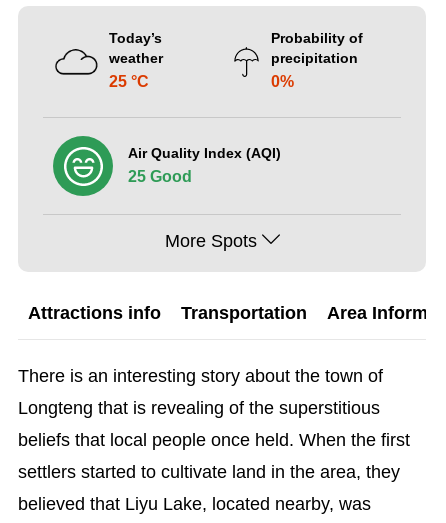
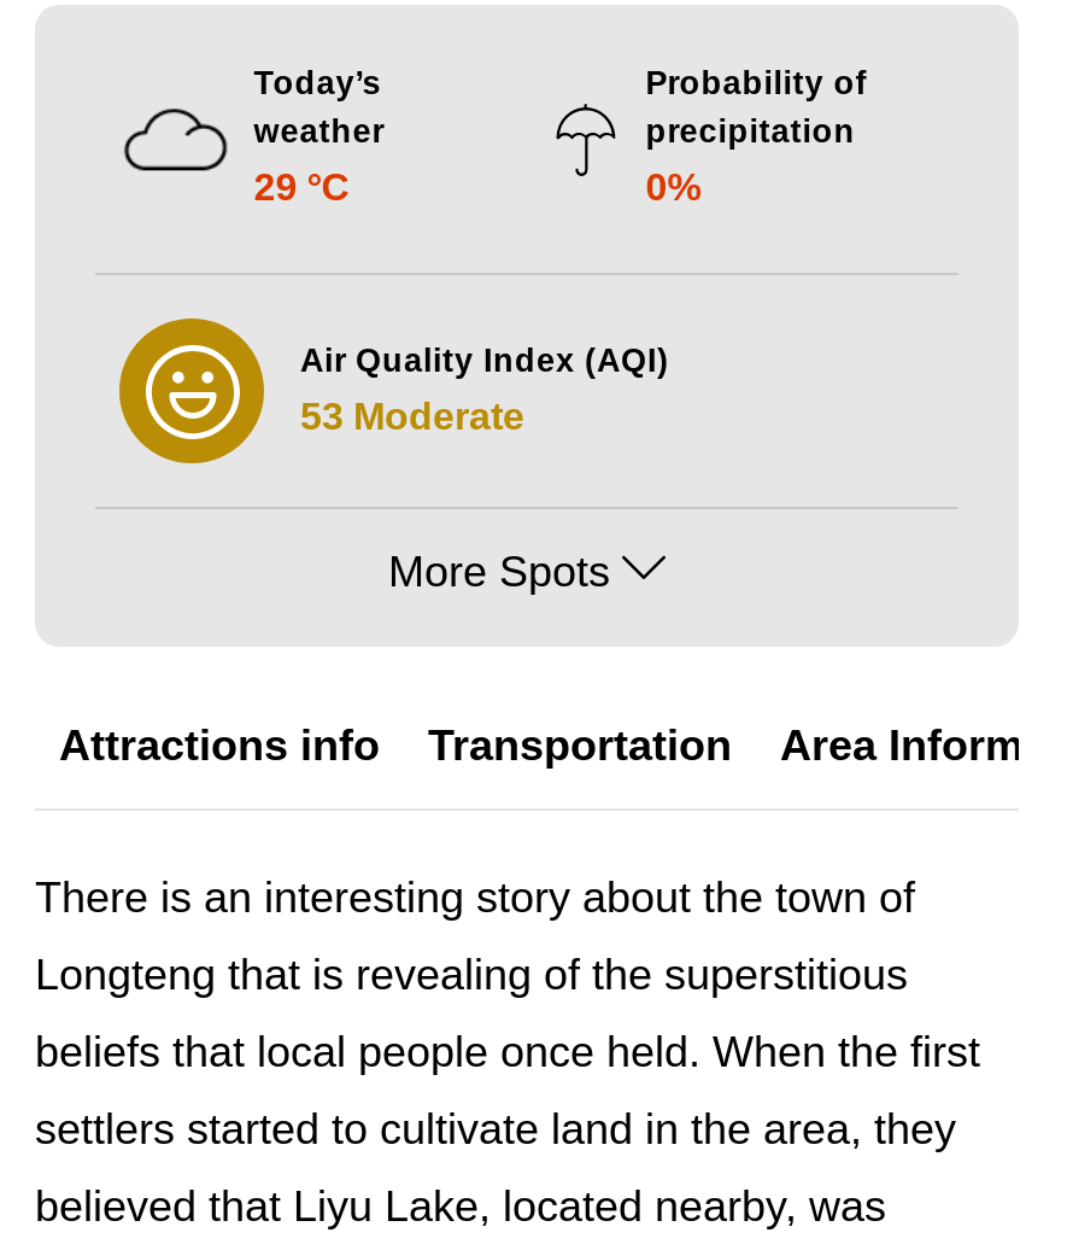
- 25 °C
+ 29 °C

- [image]
- 25 Good
+ [image]
+ 53 Moderate
